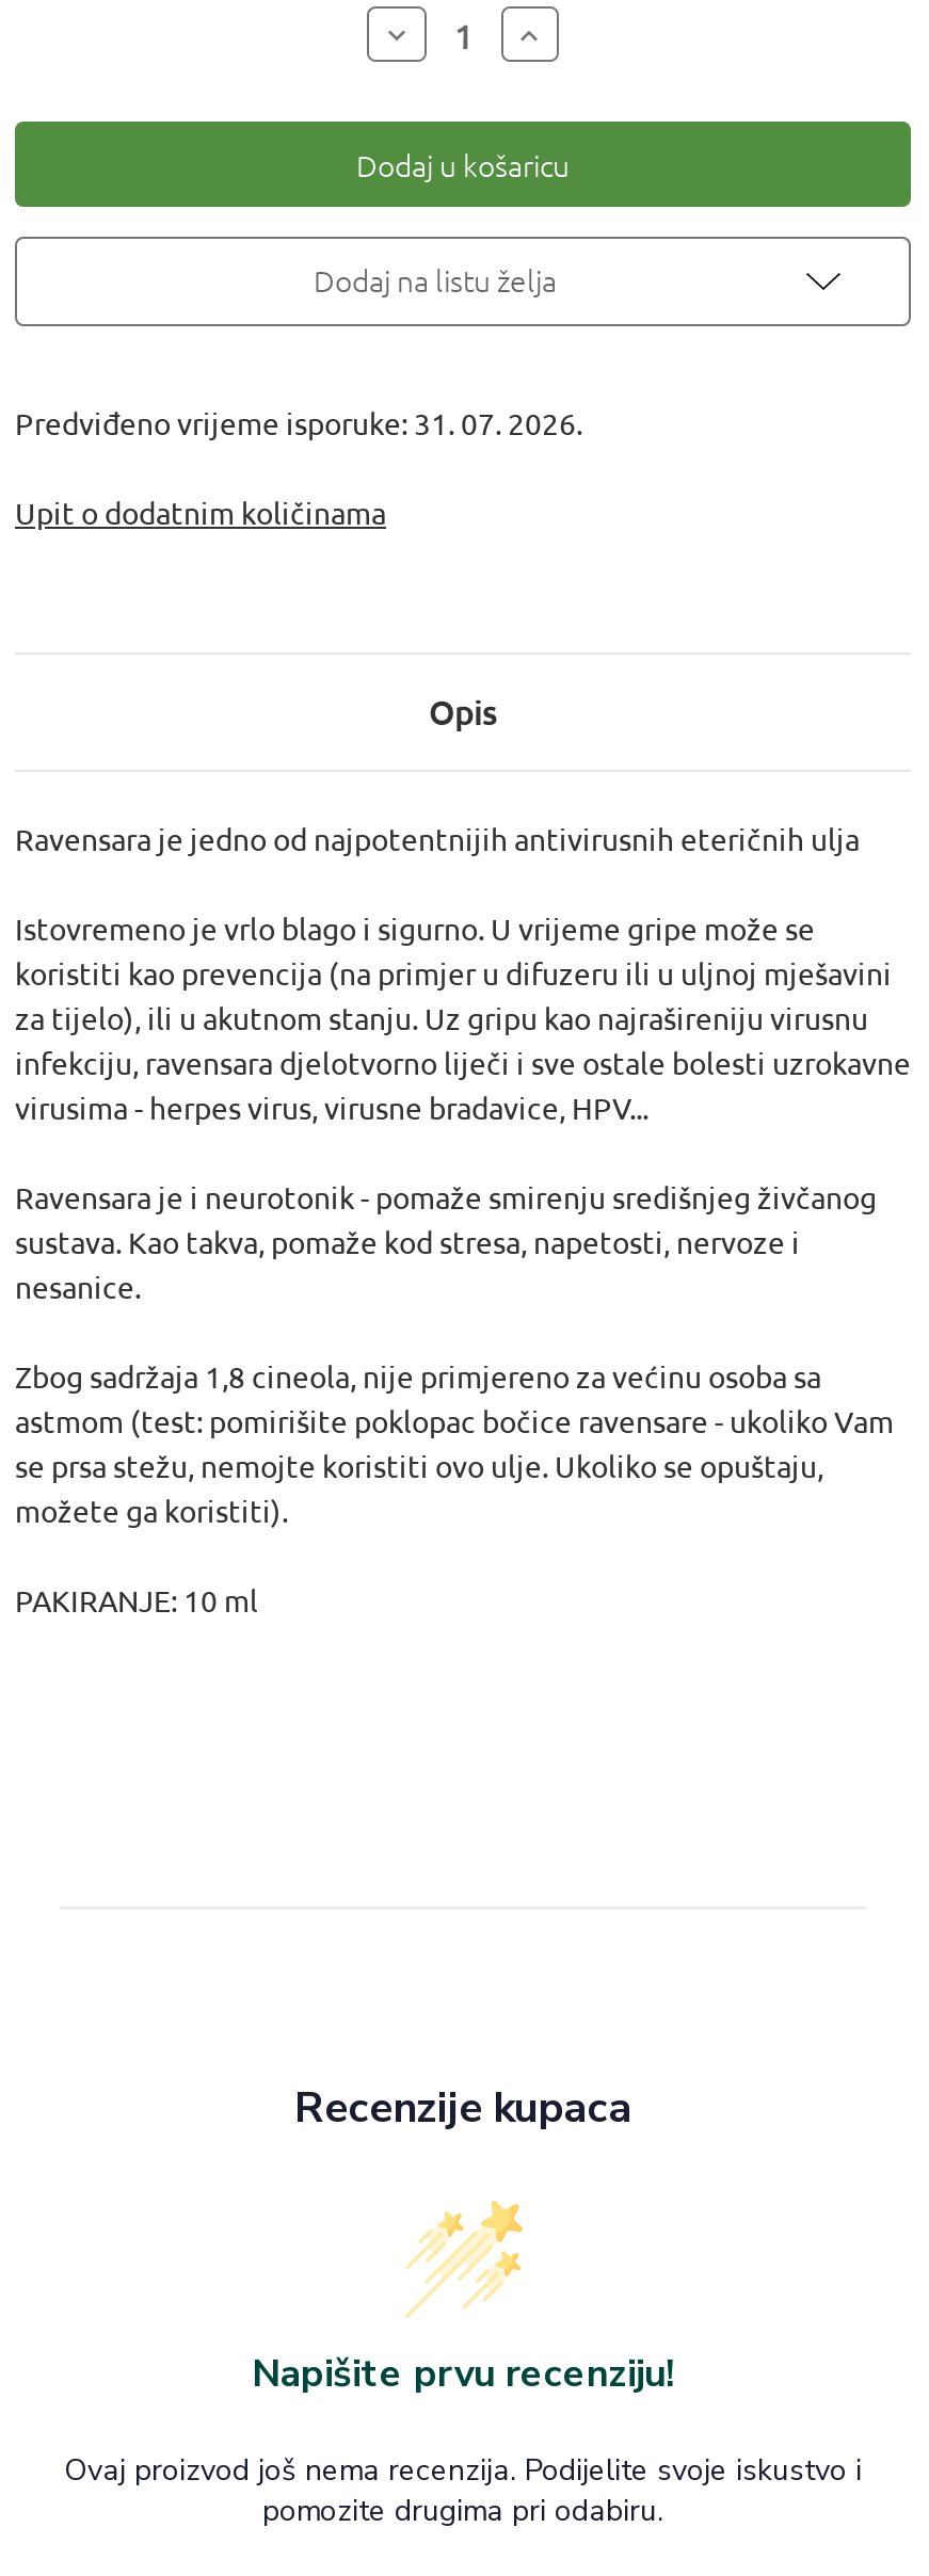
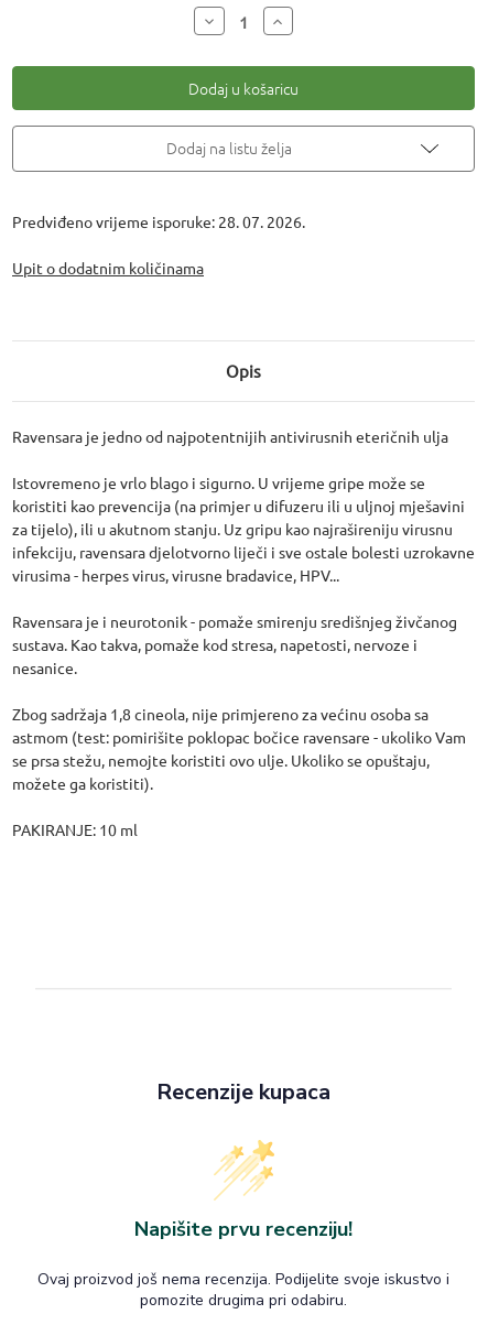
- Predviđeno vrijeme isporuke: 31. 07. 2026.
+ Predviđeno vrijeme isporuke: 28. 07. 2026.
